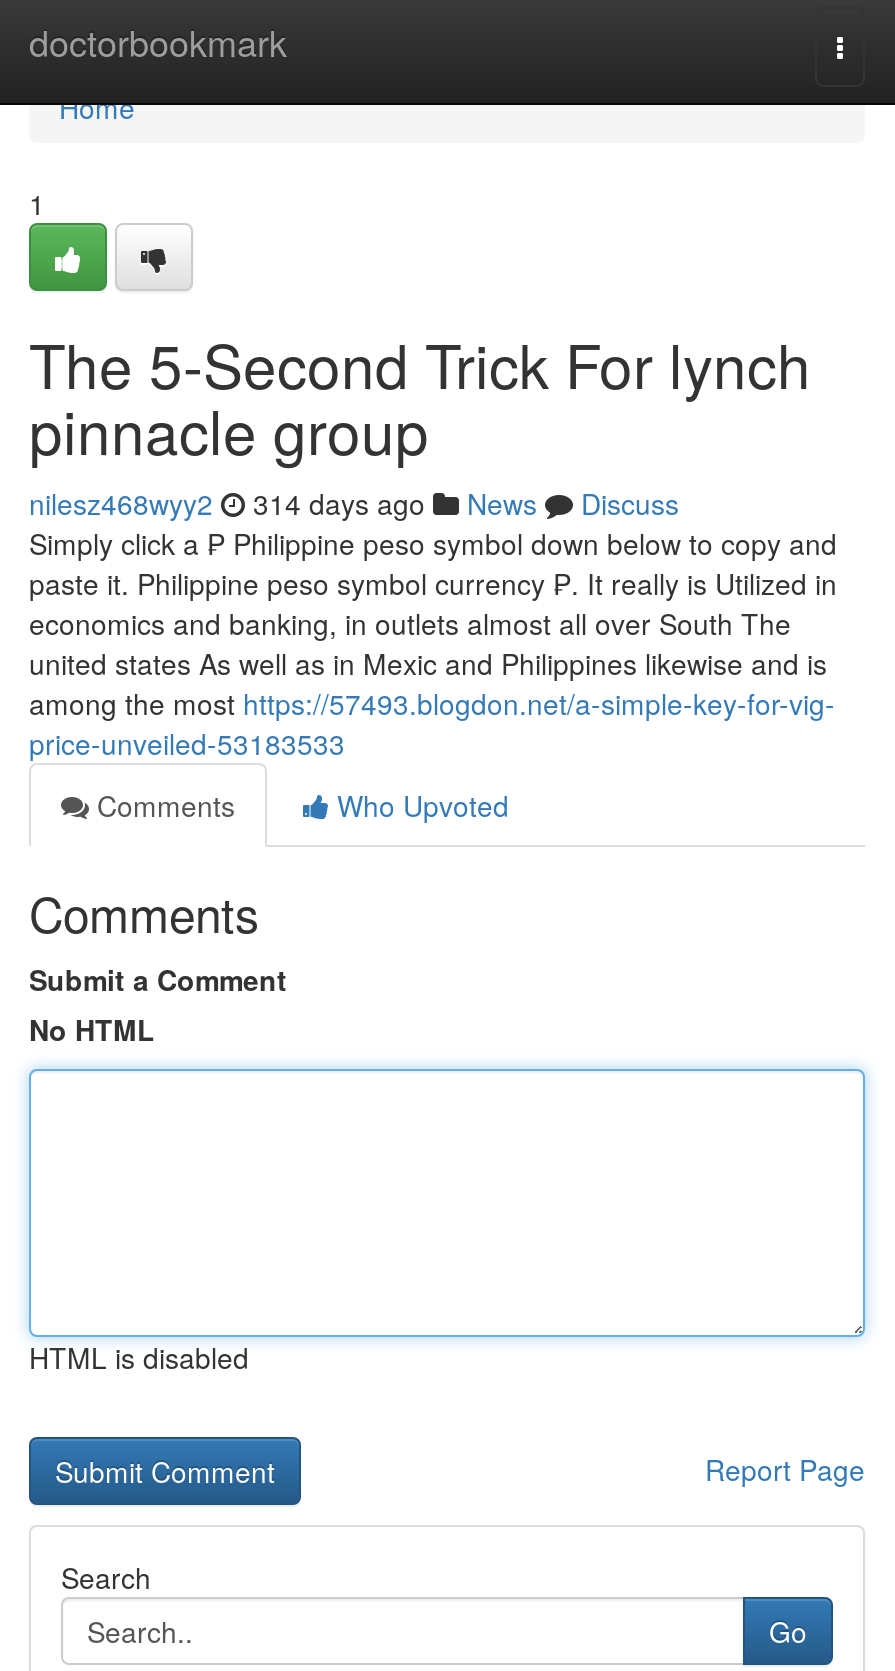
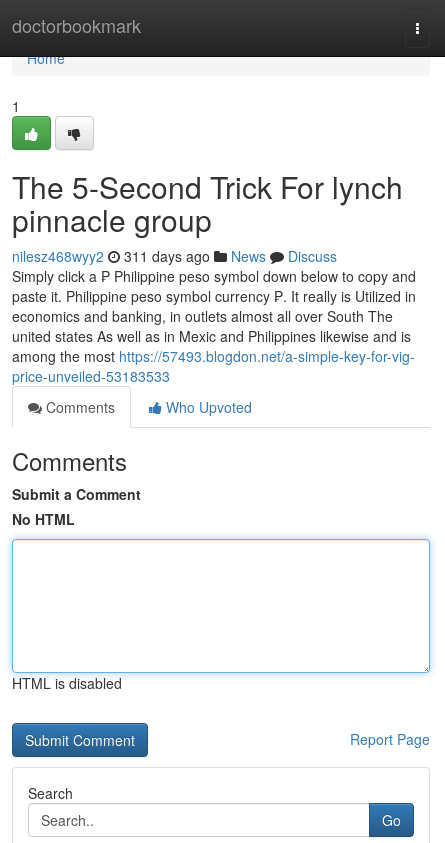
- nilesz468wyy2 314 days ago News Discuss
+ nilesz468wyy2 311 days ago News Discuss
